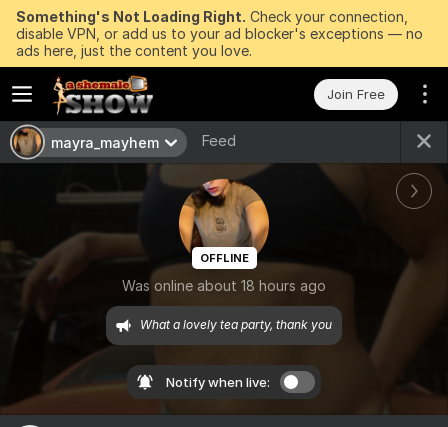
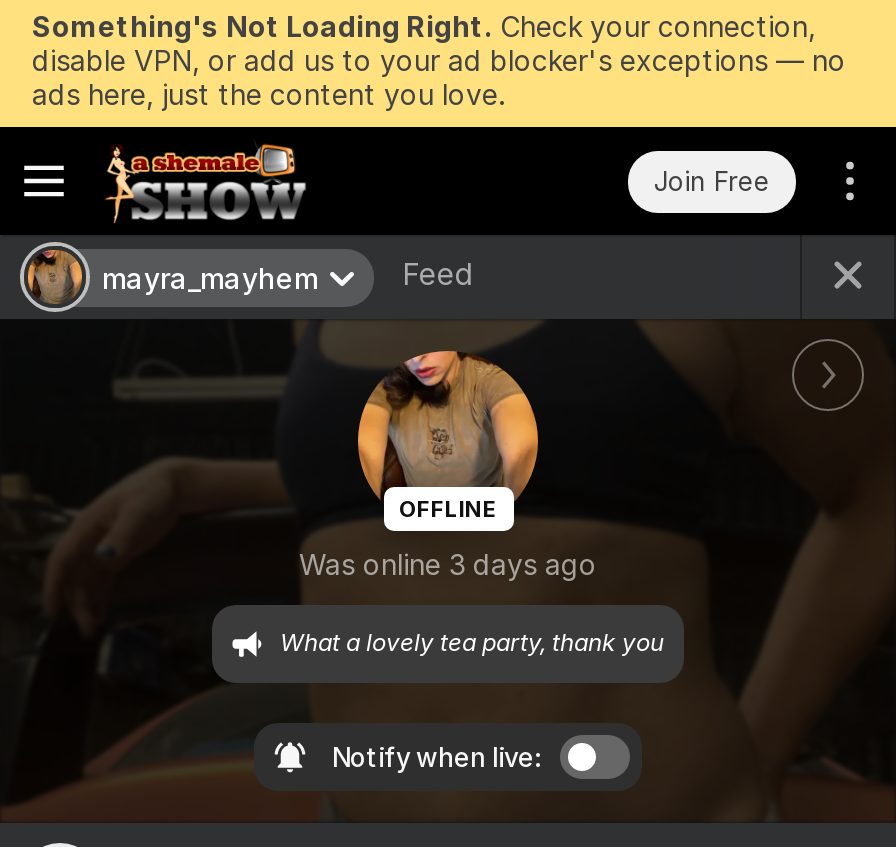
- Was online about 18 hours ago
+ Was online 3 days ago
